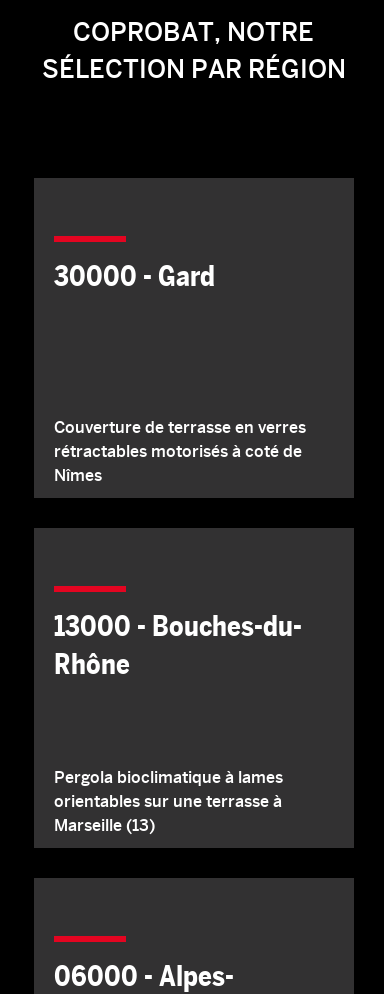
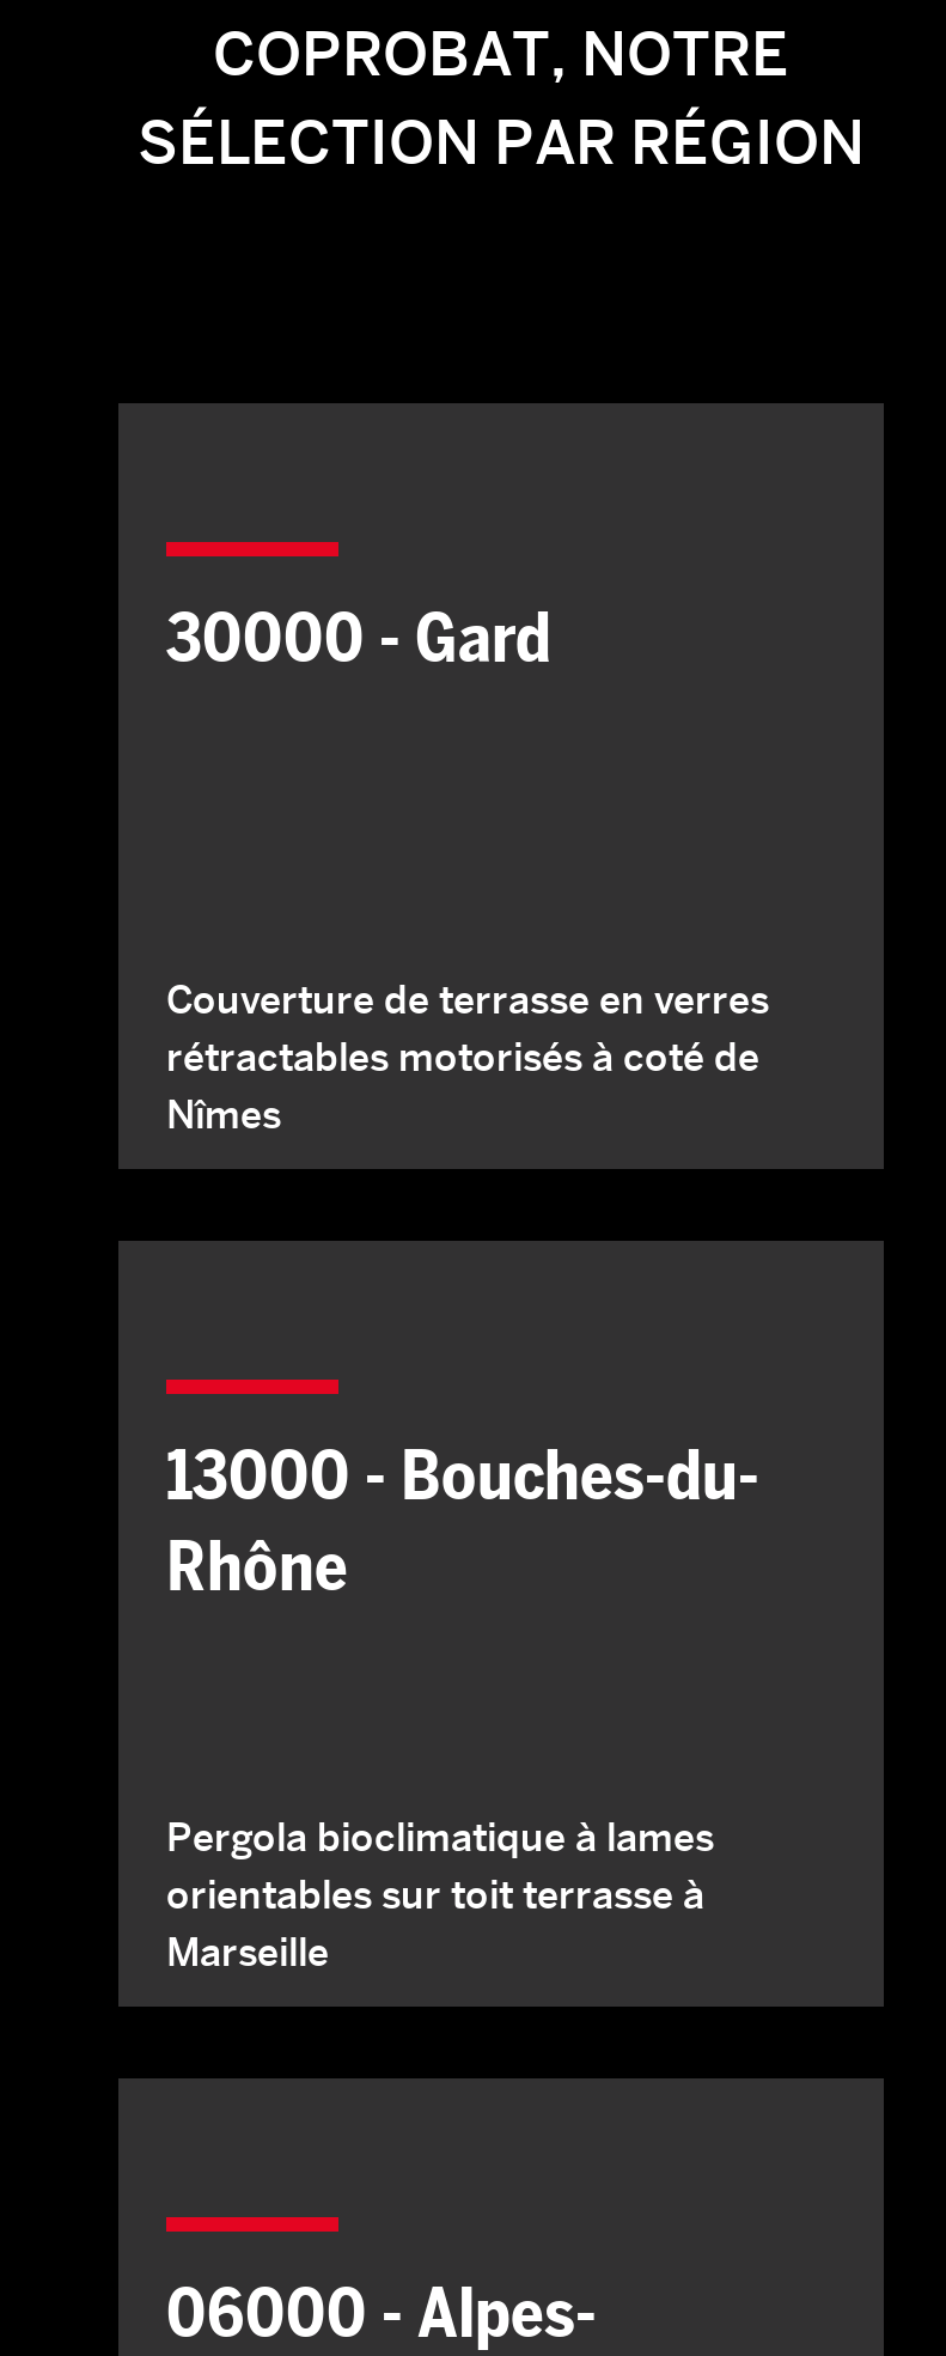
- orientables sur une terrasse à
- Marseille (13)
+ orientables sur toit terrasse à
+ Marseille
